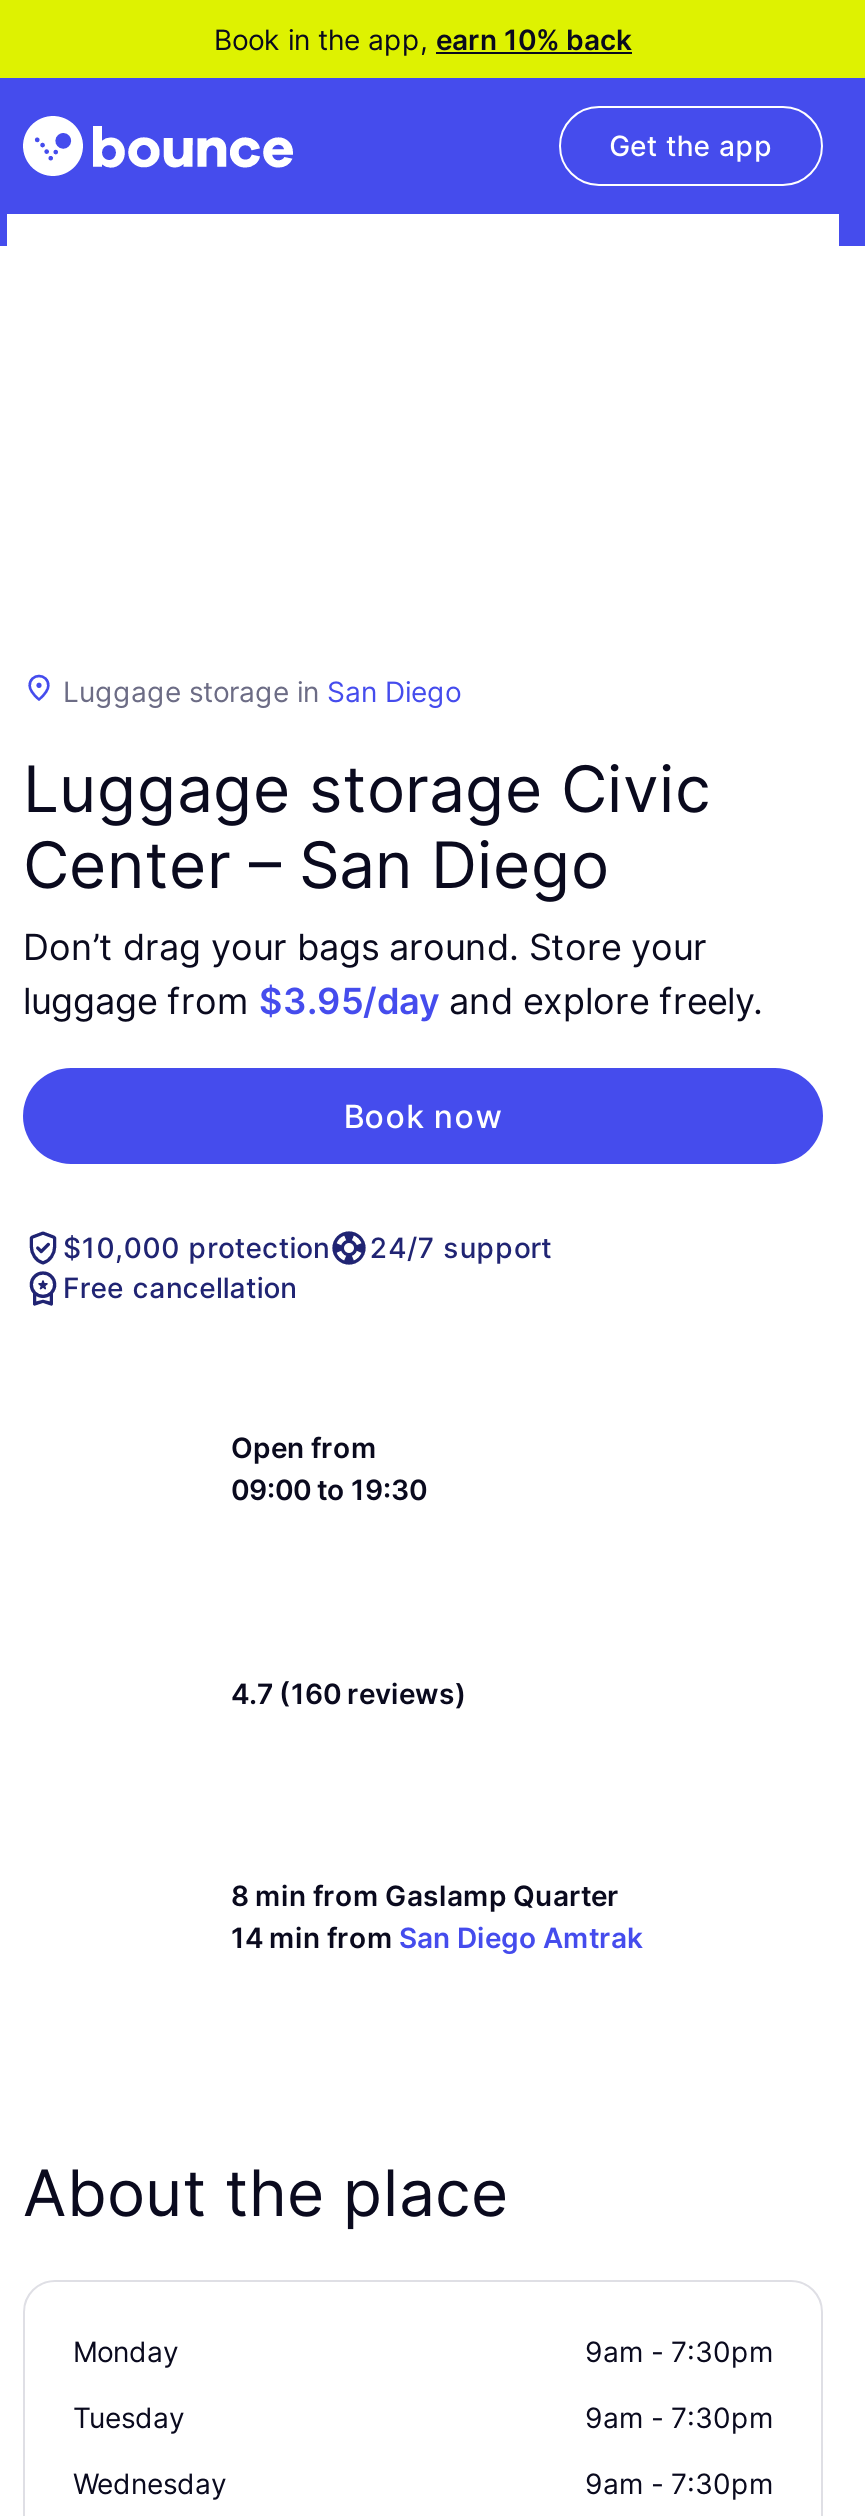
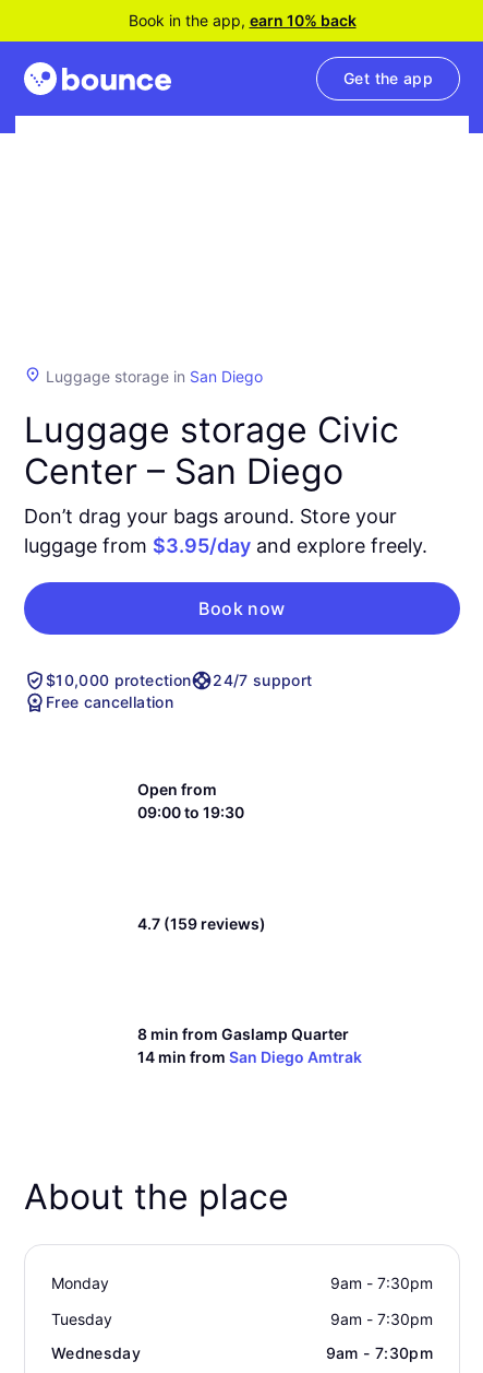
- 4.7 (160 reviews)
+ 4.7 (159 reviews)
